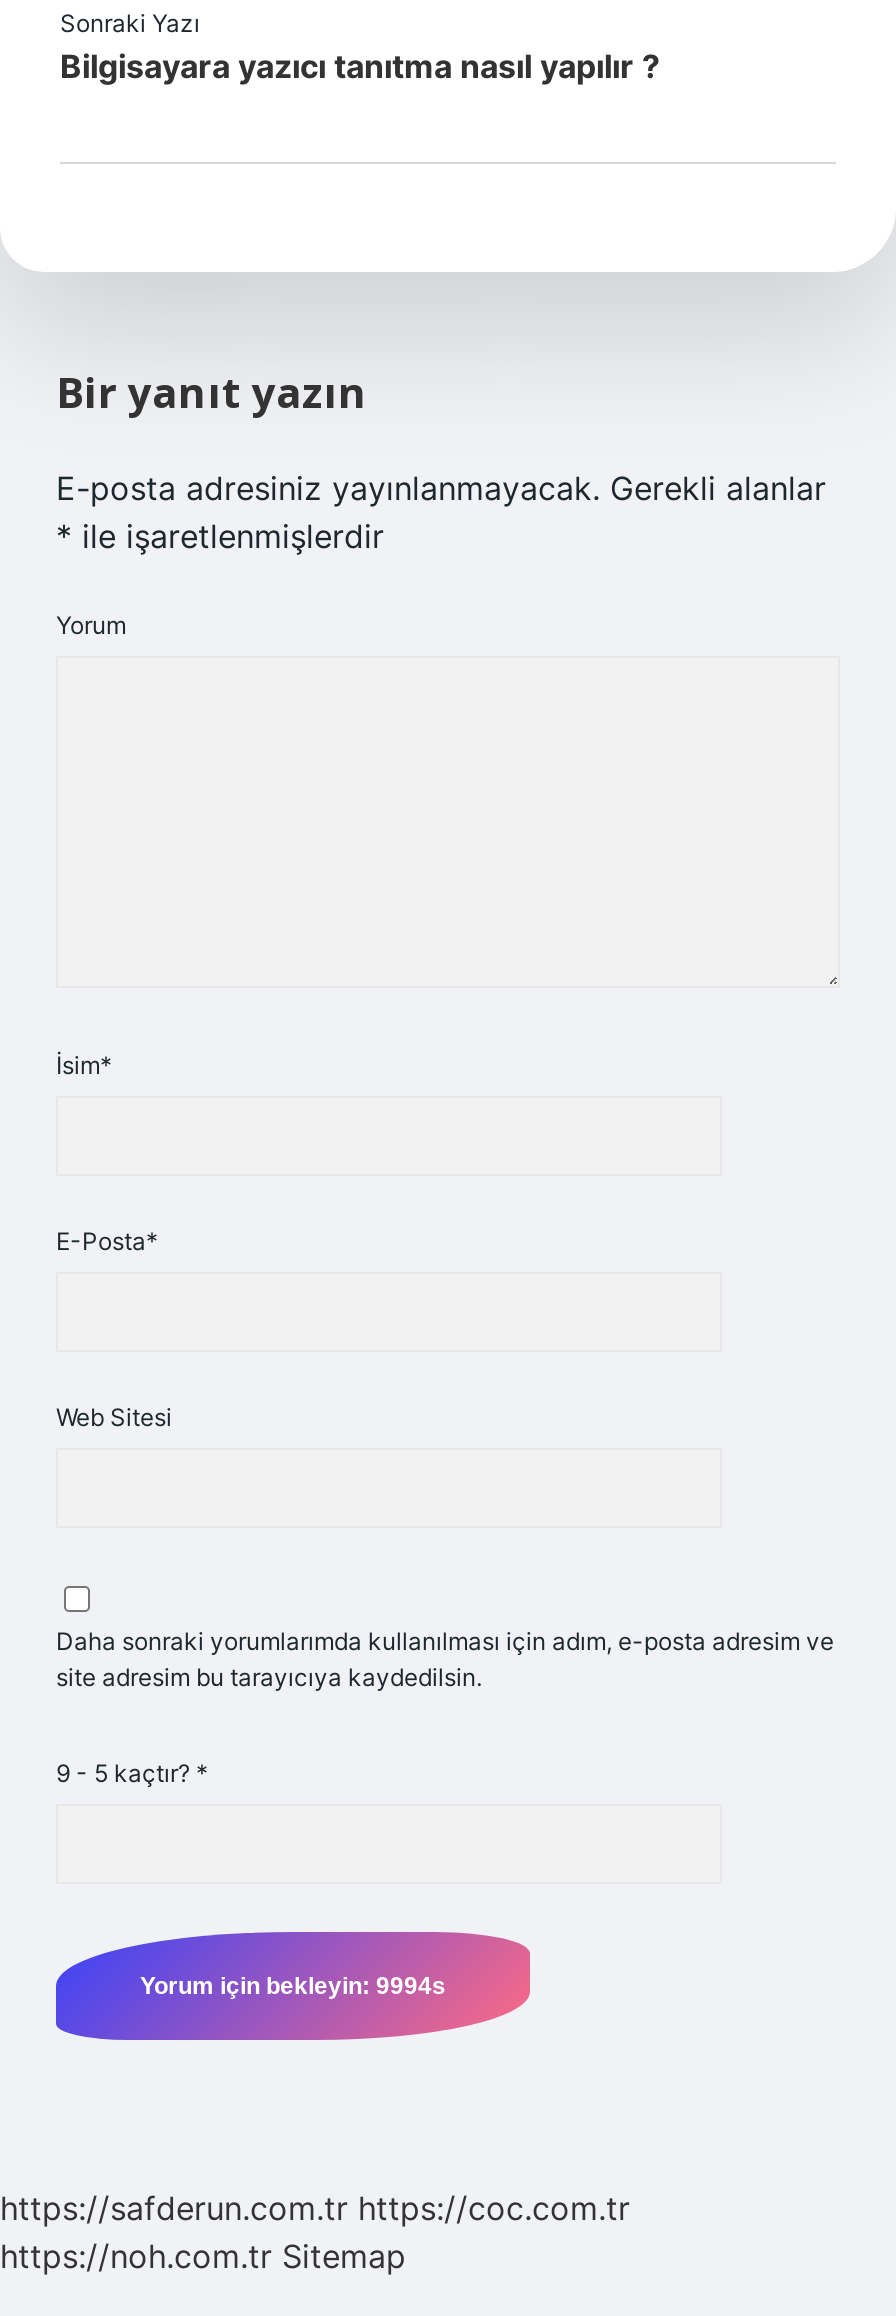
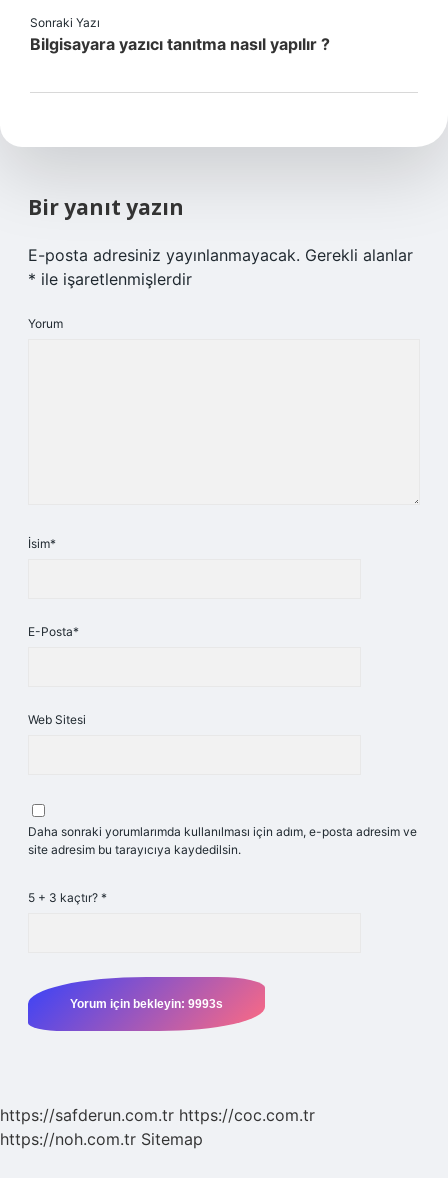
- 9 - 5 kaçtır? *
+ 5 + 3 kaçtır? *
